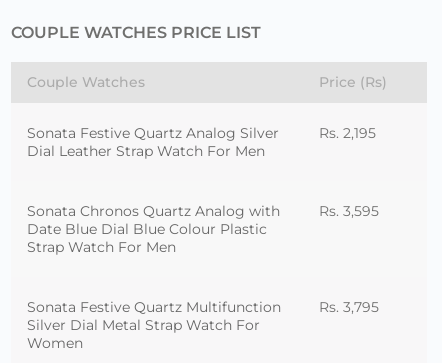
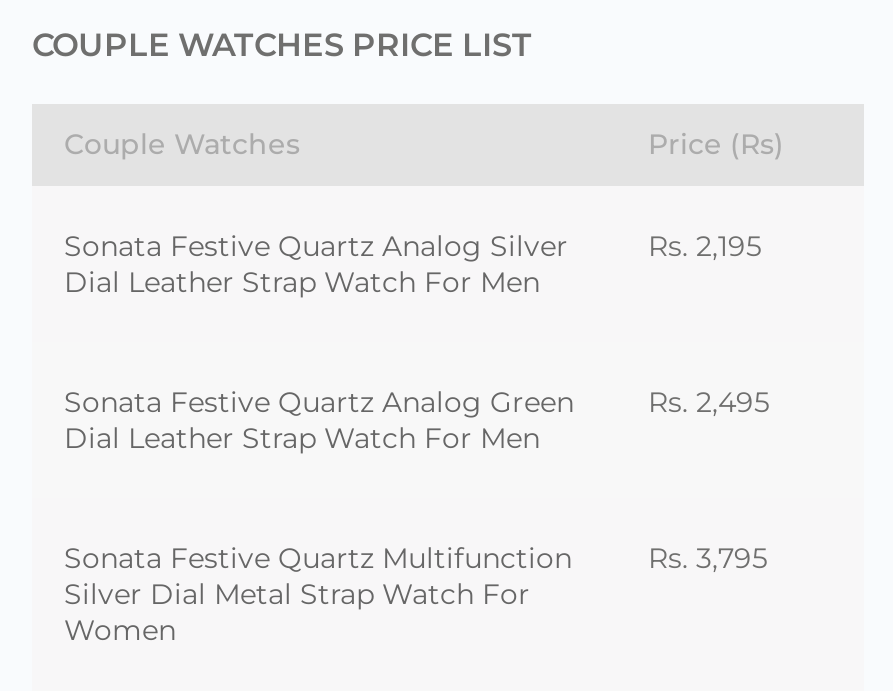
- Sonata Chronos Quartz Analog with
- Date Blue Dial Blue Colour Plastic
- Strap Watch For Men
+ Sonata Festive Quartz Analog Green
+ Dial Leather Strap Watch For Men

- Rs. 3,595
+ Rs. 2,495
